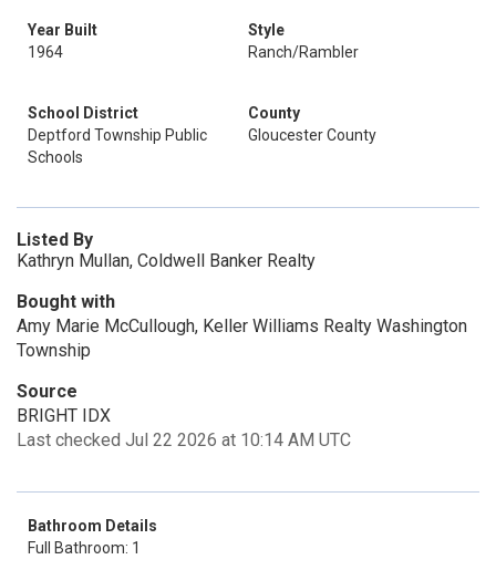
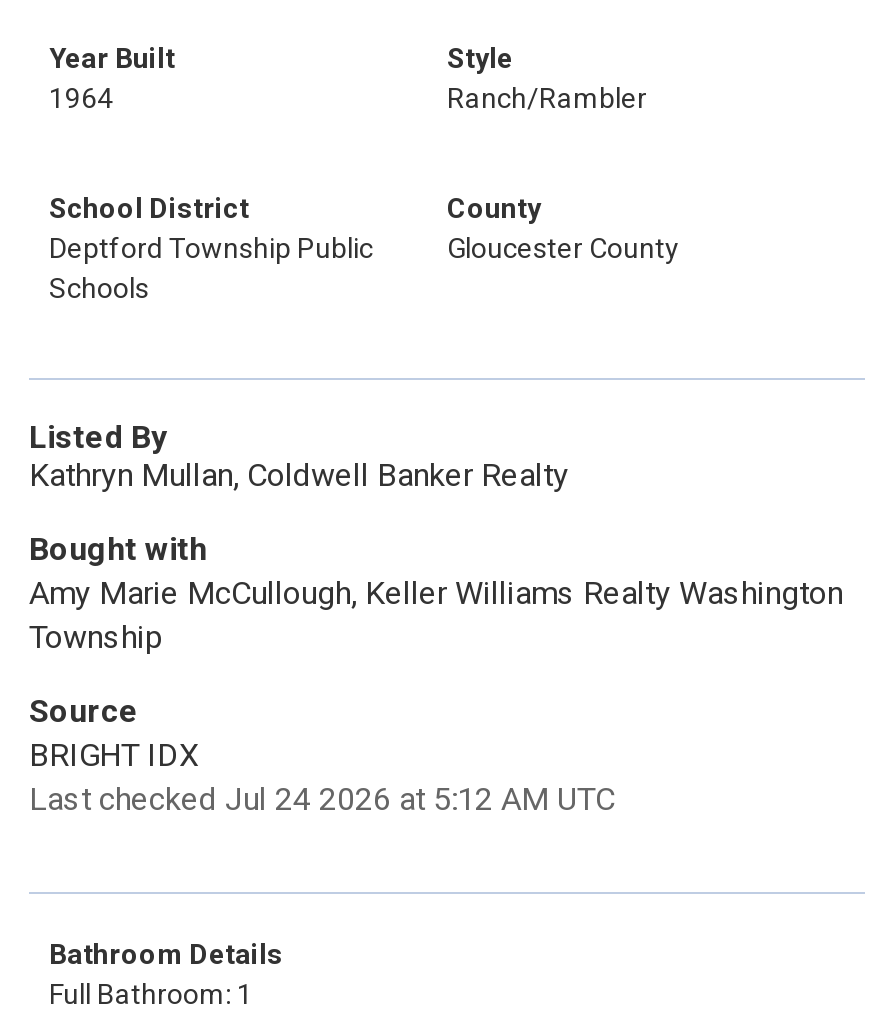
- Last checked Jul 22 2026 at 10:14 AM UTC
+ Last checked Jul 24 2026 at 5:12 AM UTC
